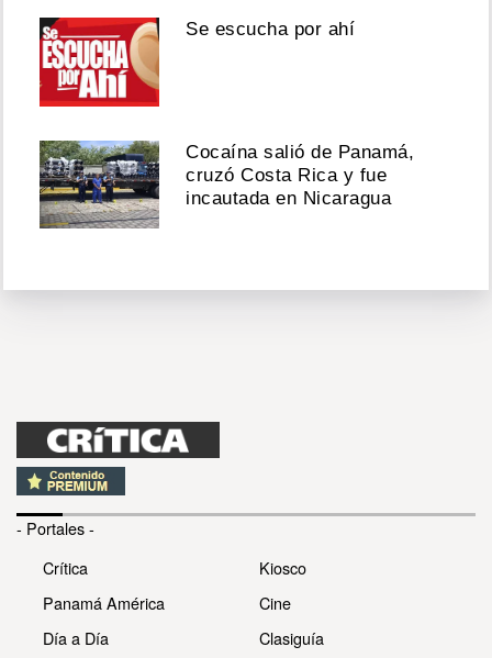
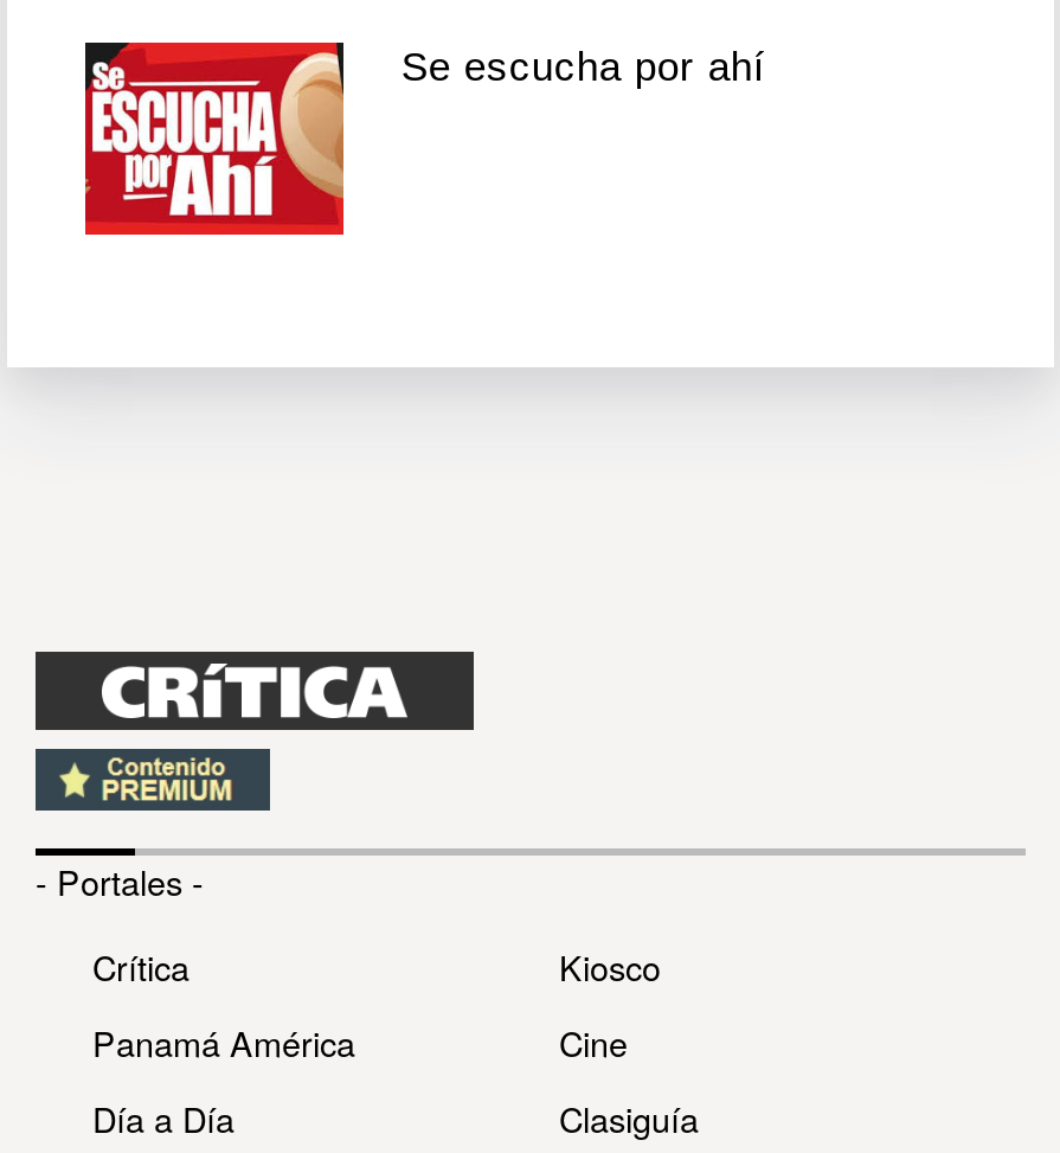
- [image]
- Cocaína salió de Panamá,
- cruzó Costa Rica y fue
- incautada en Nicaragua
